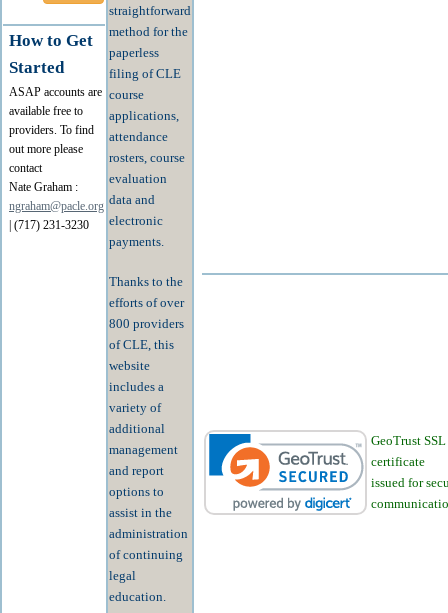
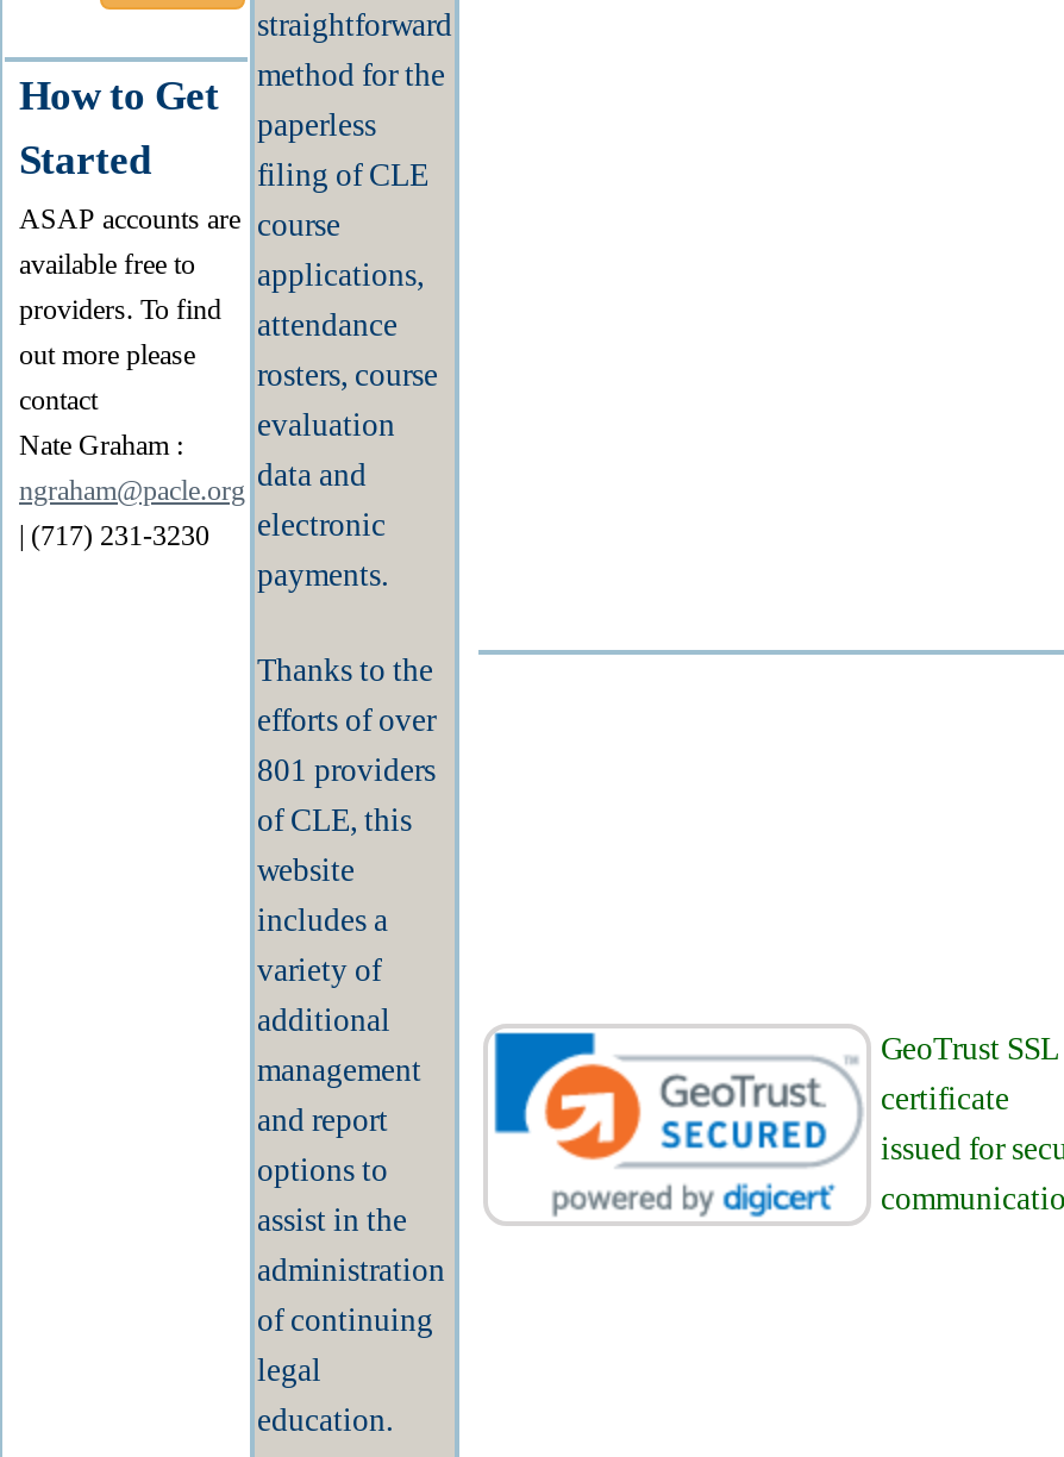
- 800 providers
+ 801 providers
